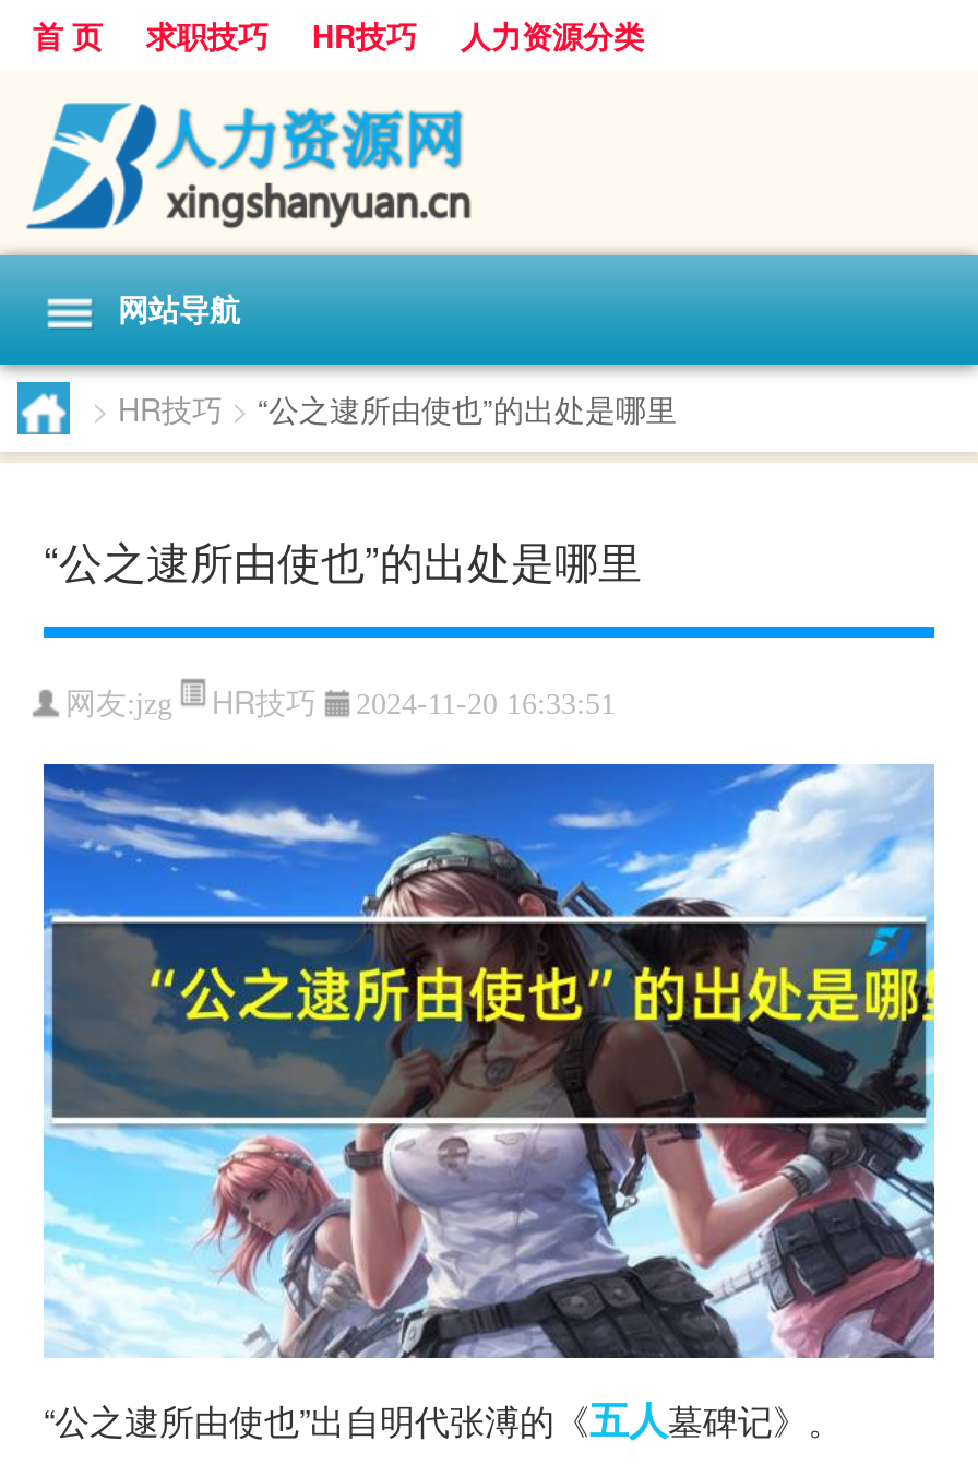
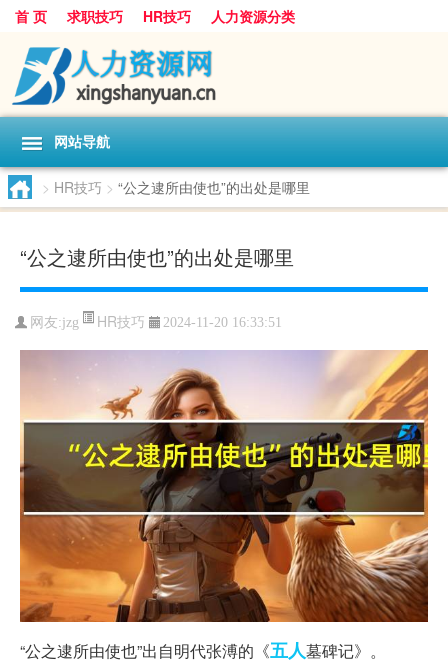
- [image]
+ [image]
